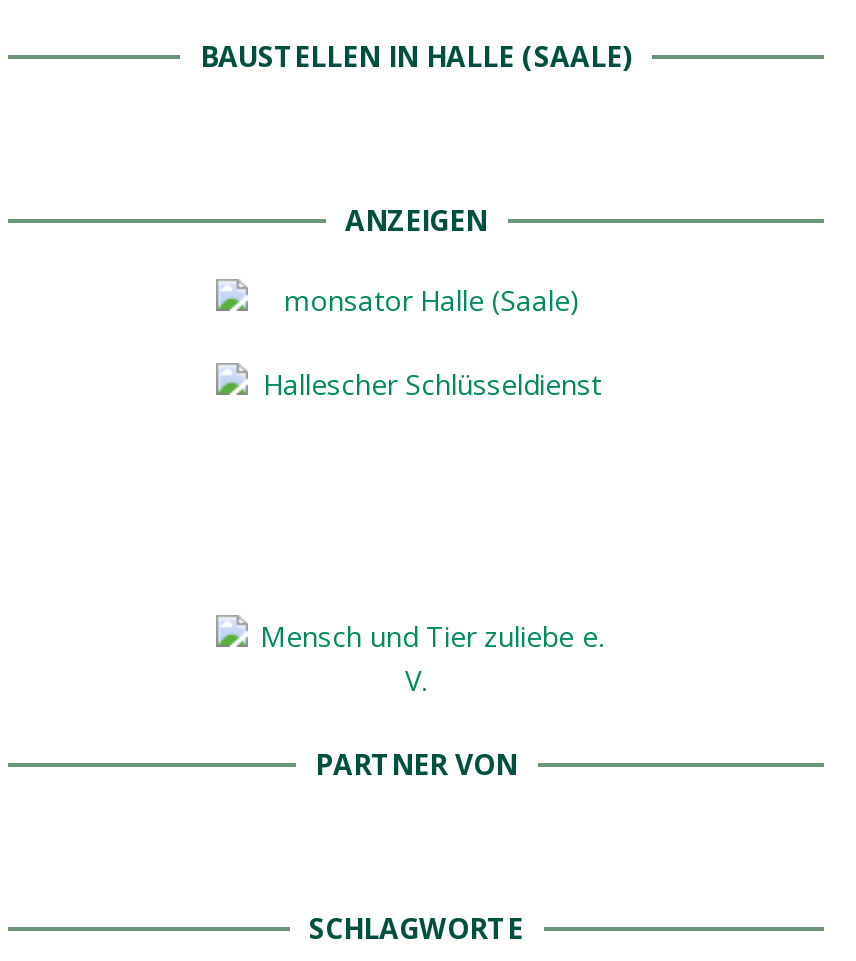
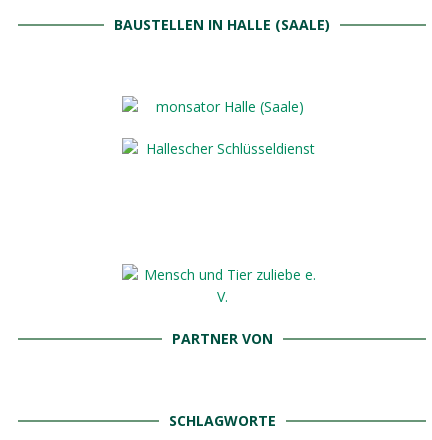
- ANZEIGEN
